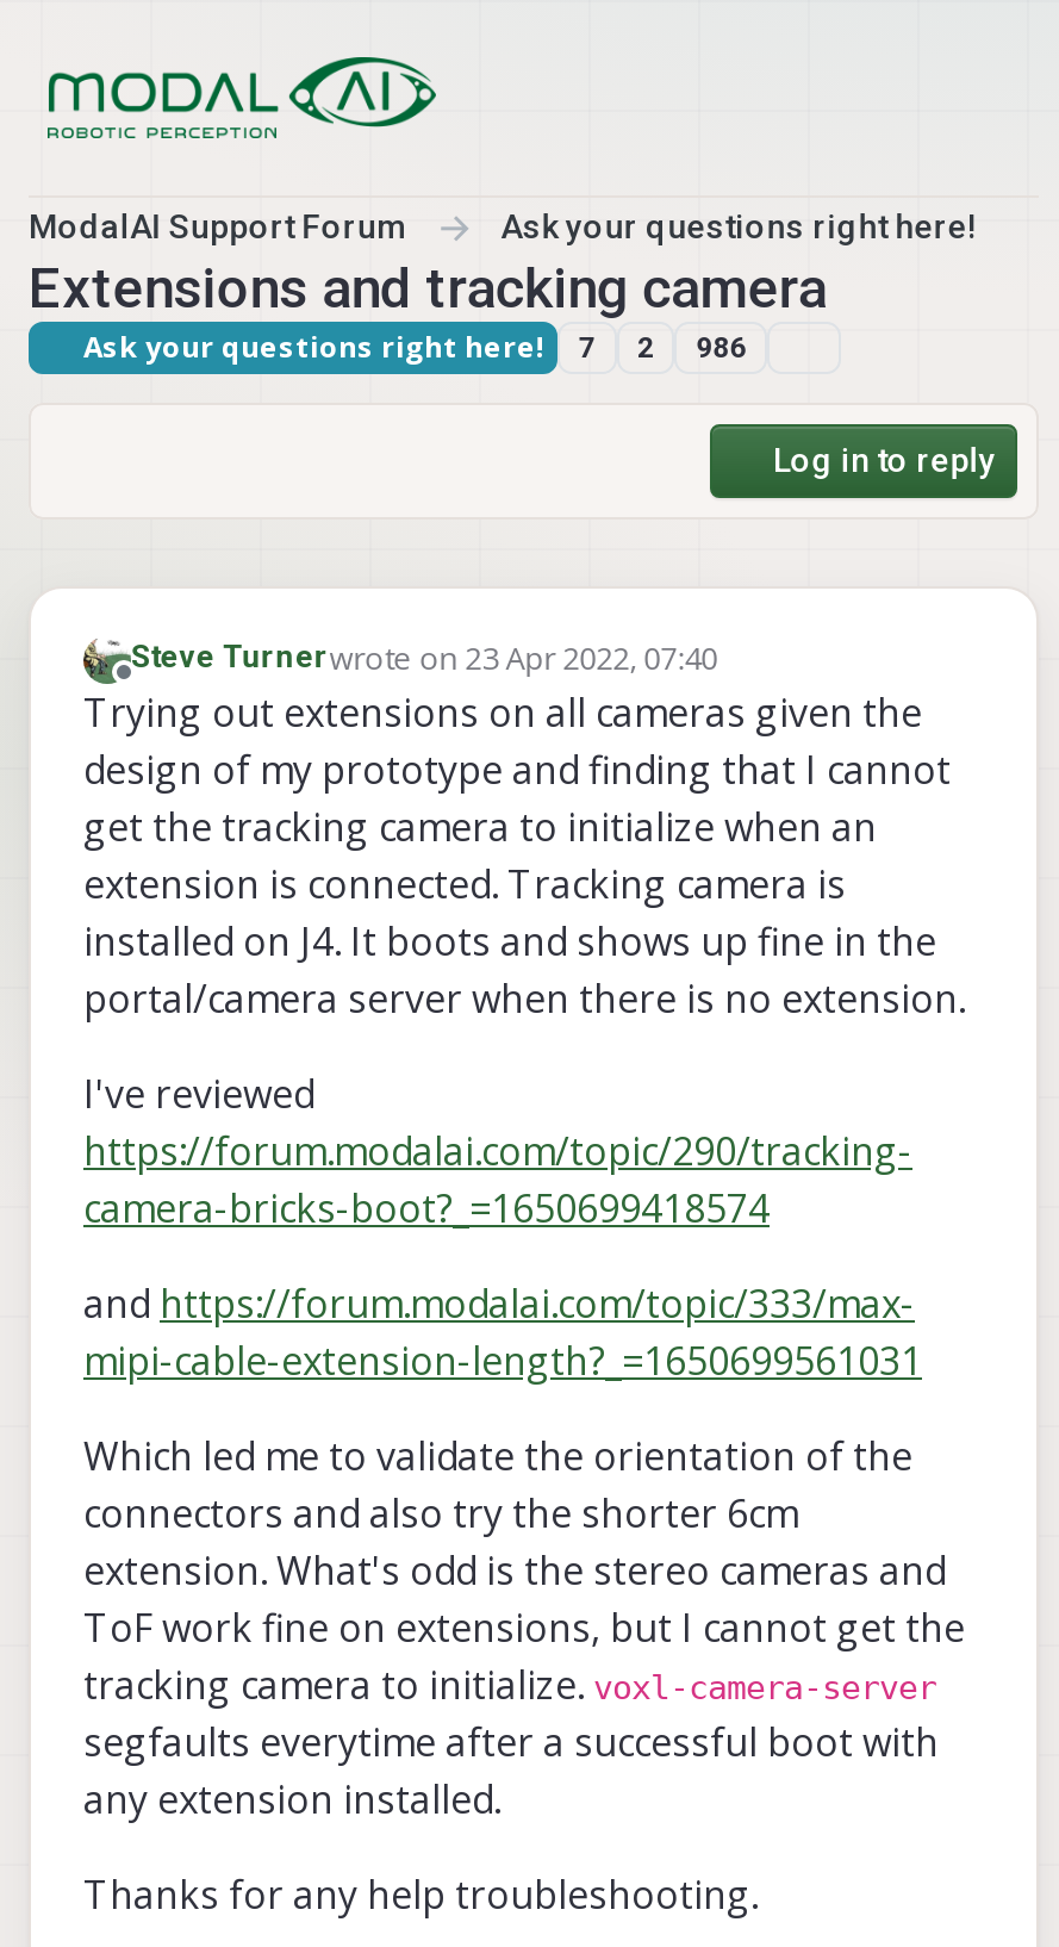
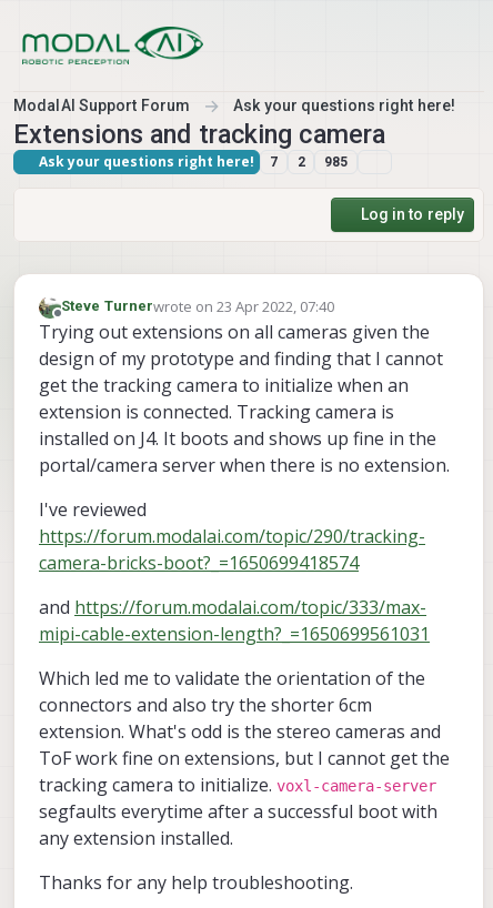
- Ask your questions right here! 7 2 986
+ Ask your questions right here! 7 2 985
